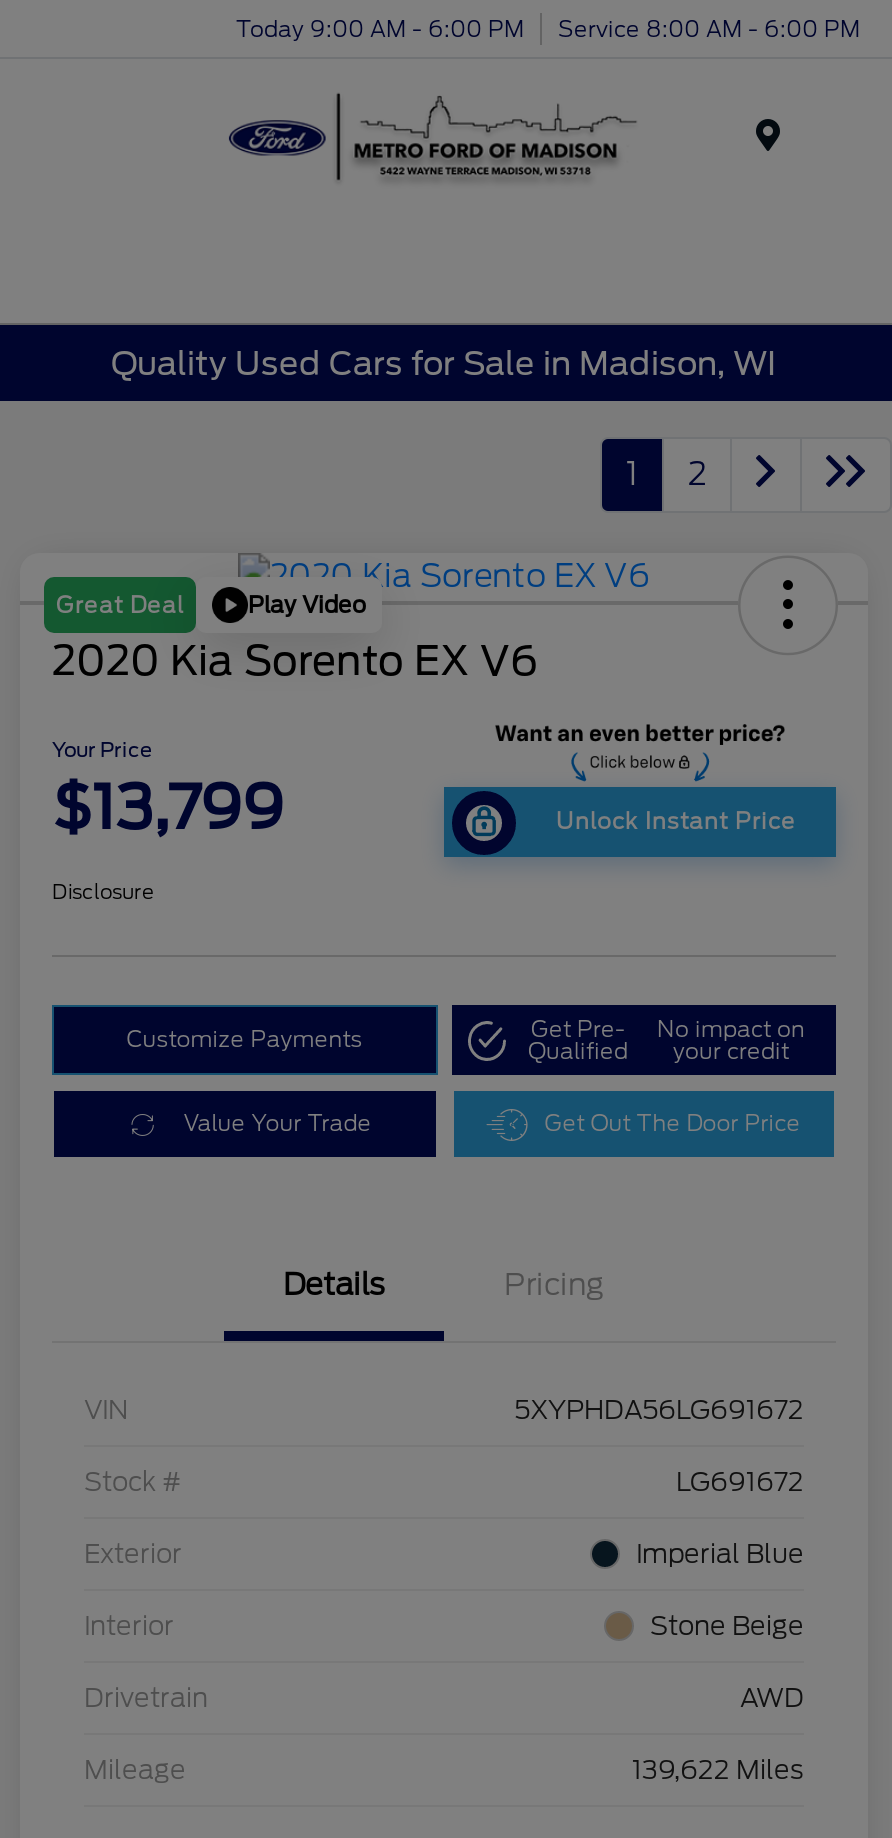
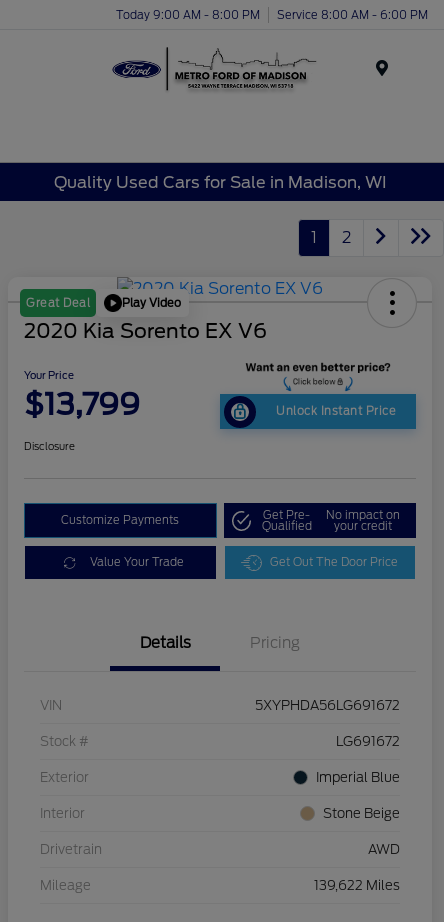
- Today 9:00 AM - 6:00 PM Service 8:00 AM - 6:00 PM
+ Today 9:00 AM - 8:00 PM Service 8:00 AM - 6:00 PM
